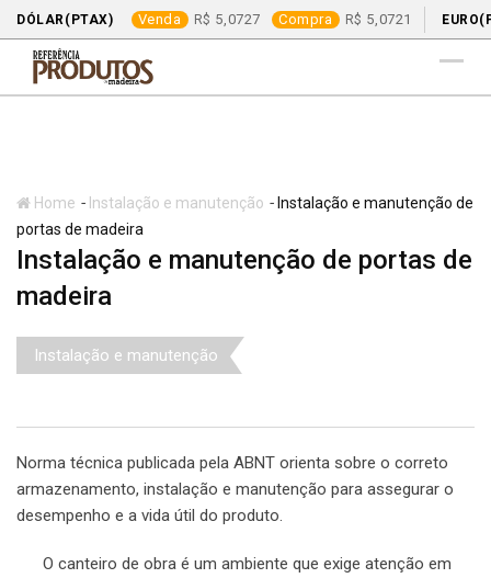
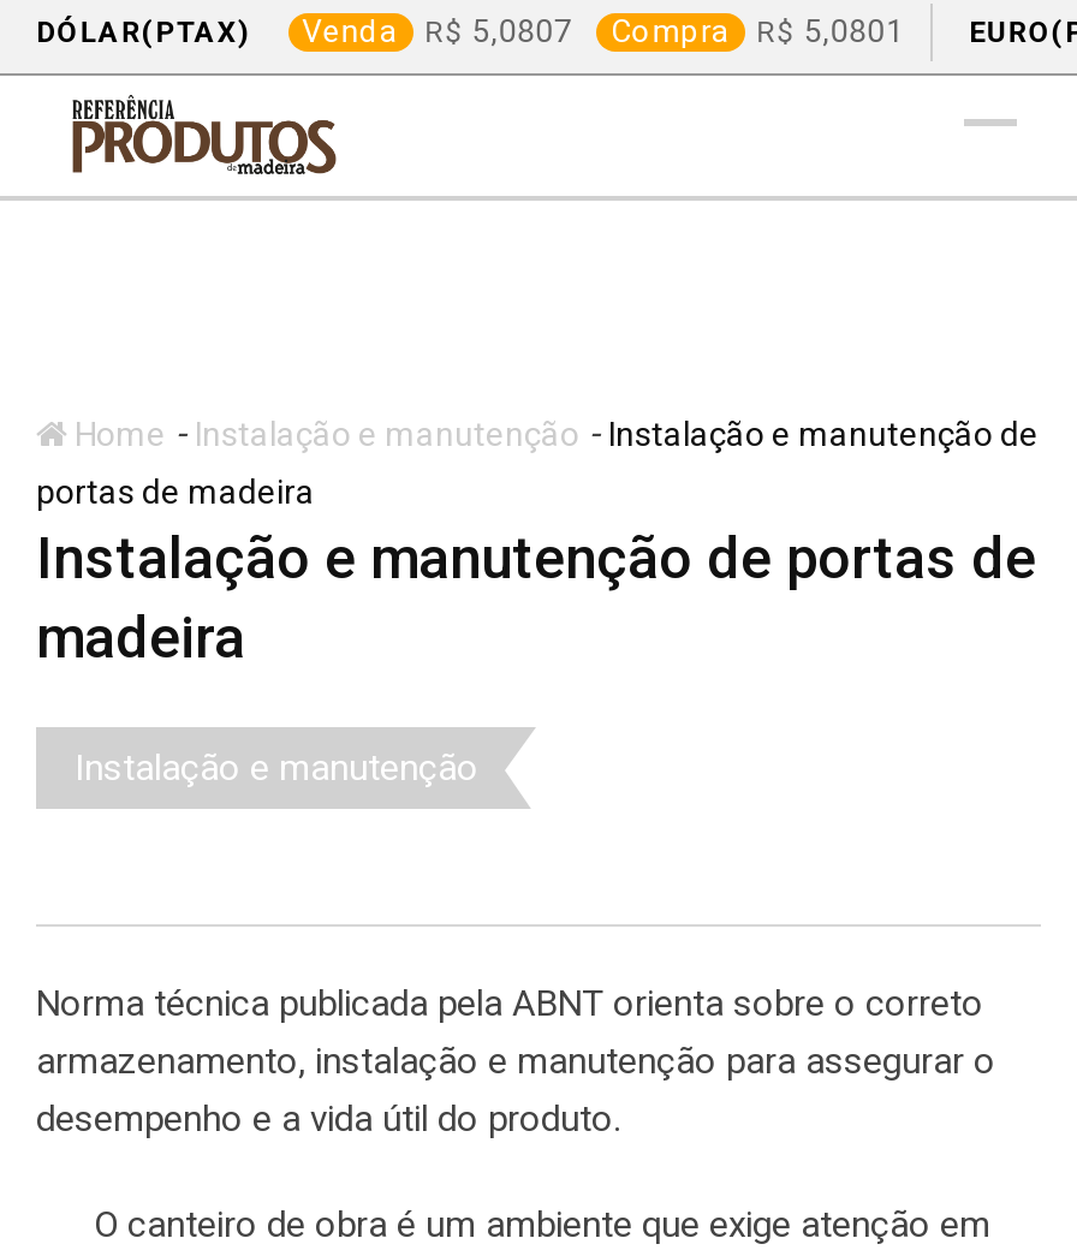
- 5,0727 Compra
+ 5,0807 Compra

- 5,0721
+ 5,0801
